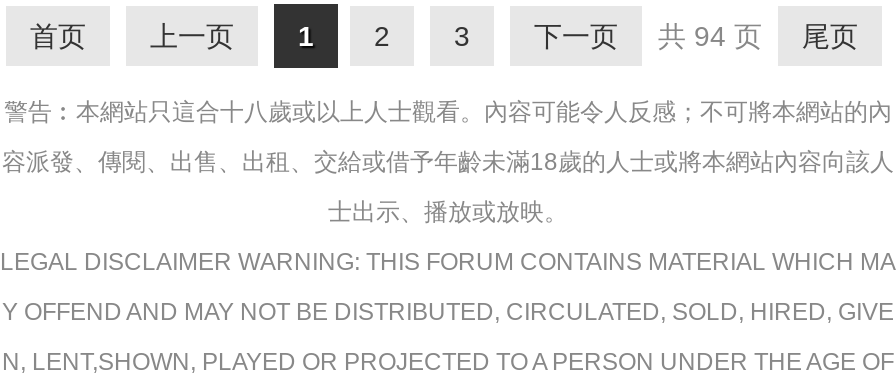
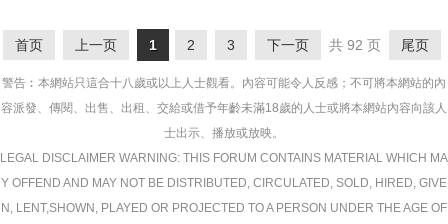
- 首页 上一页 1 2 3 下一页 共 94 页 尾页
+ 首页 上一页 1 2 3 下一页 共 92 页 尾页
